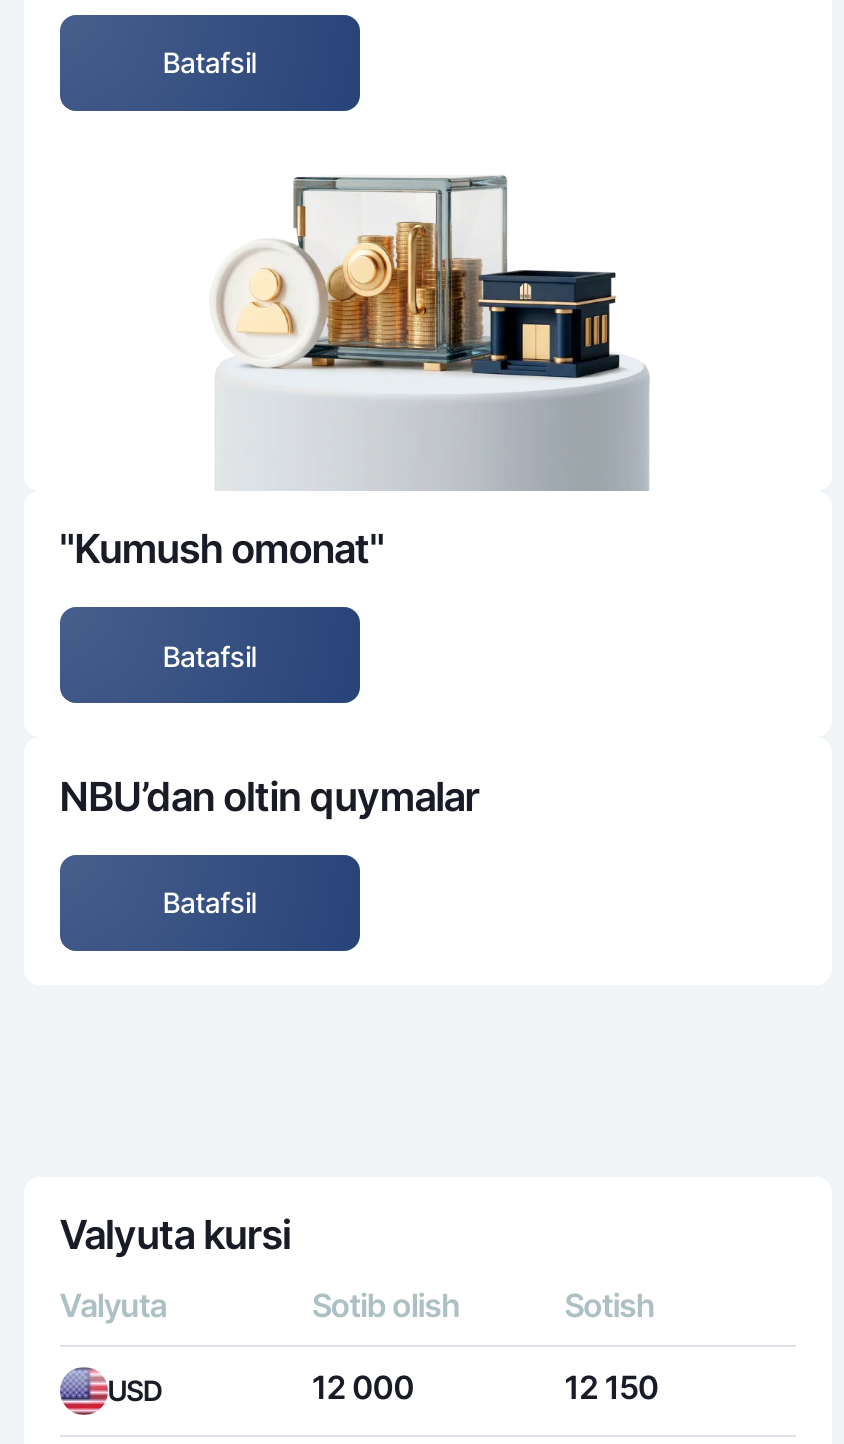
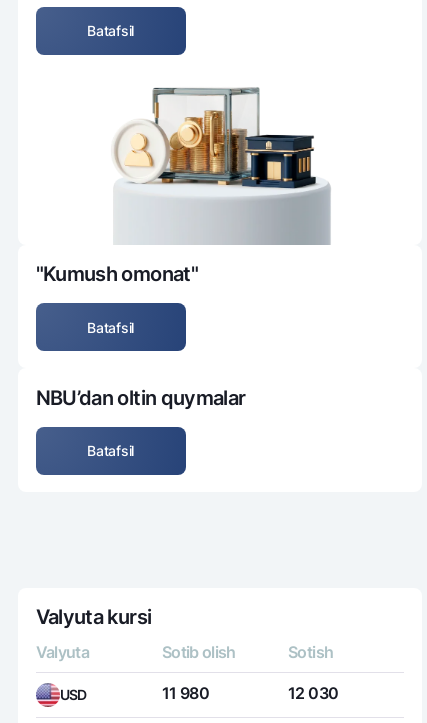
- 12 000
+ 11 980

- 12 150
+ 12 030
